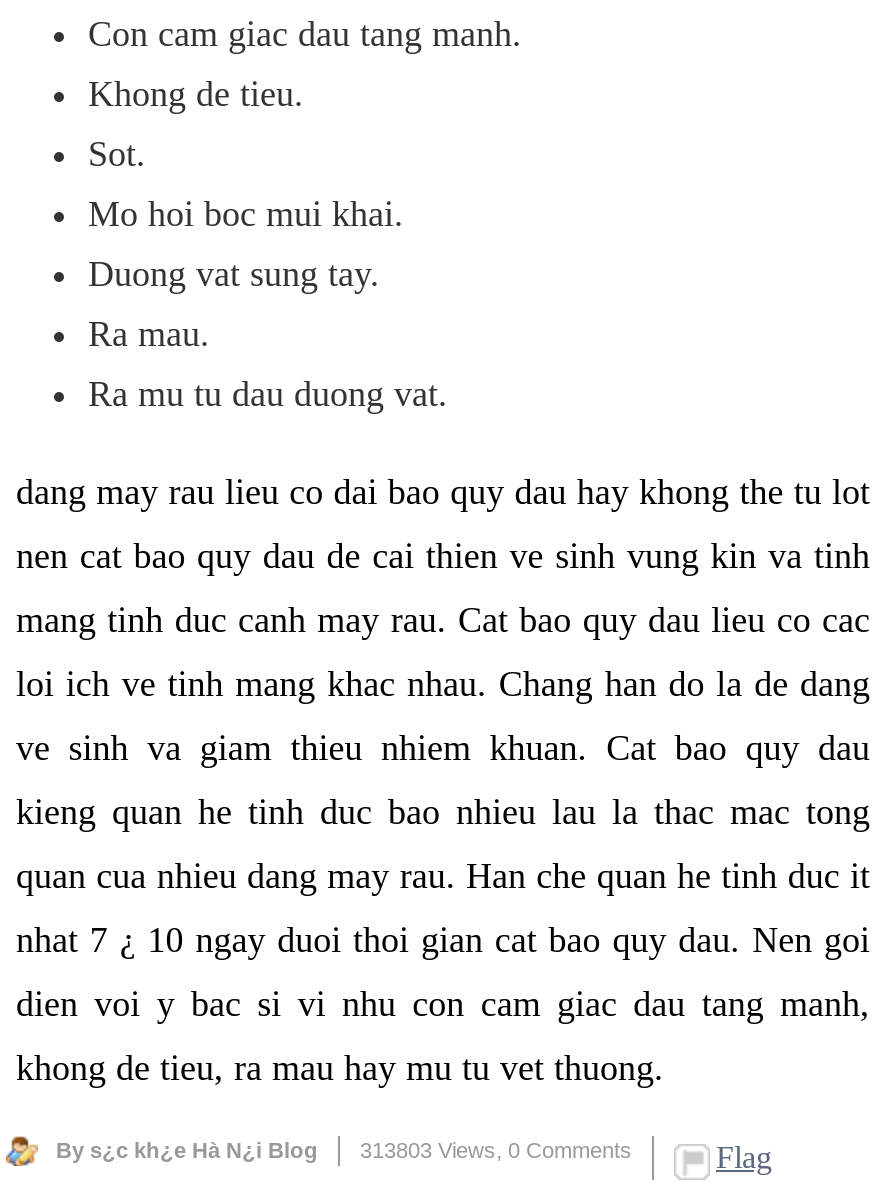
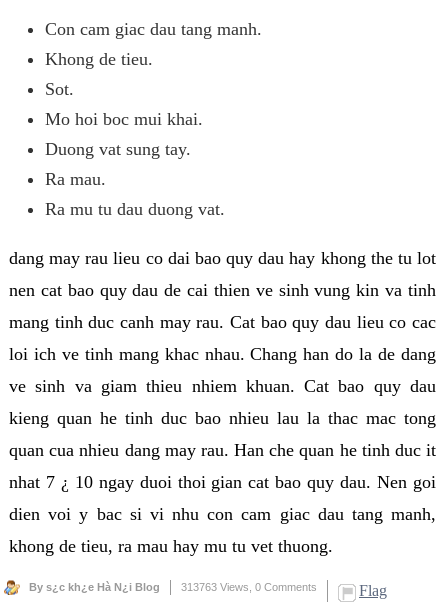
- 313803 Views, 0 Comments
+ 313763 Views, 0 Comments
